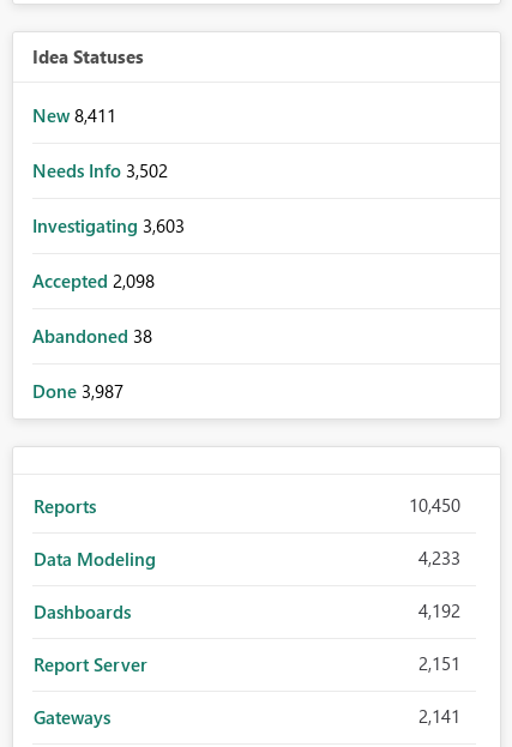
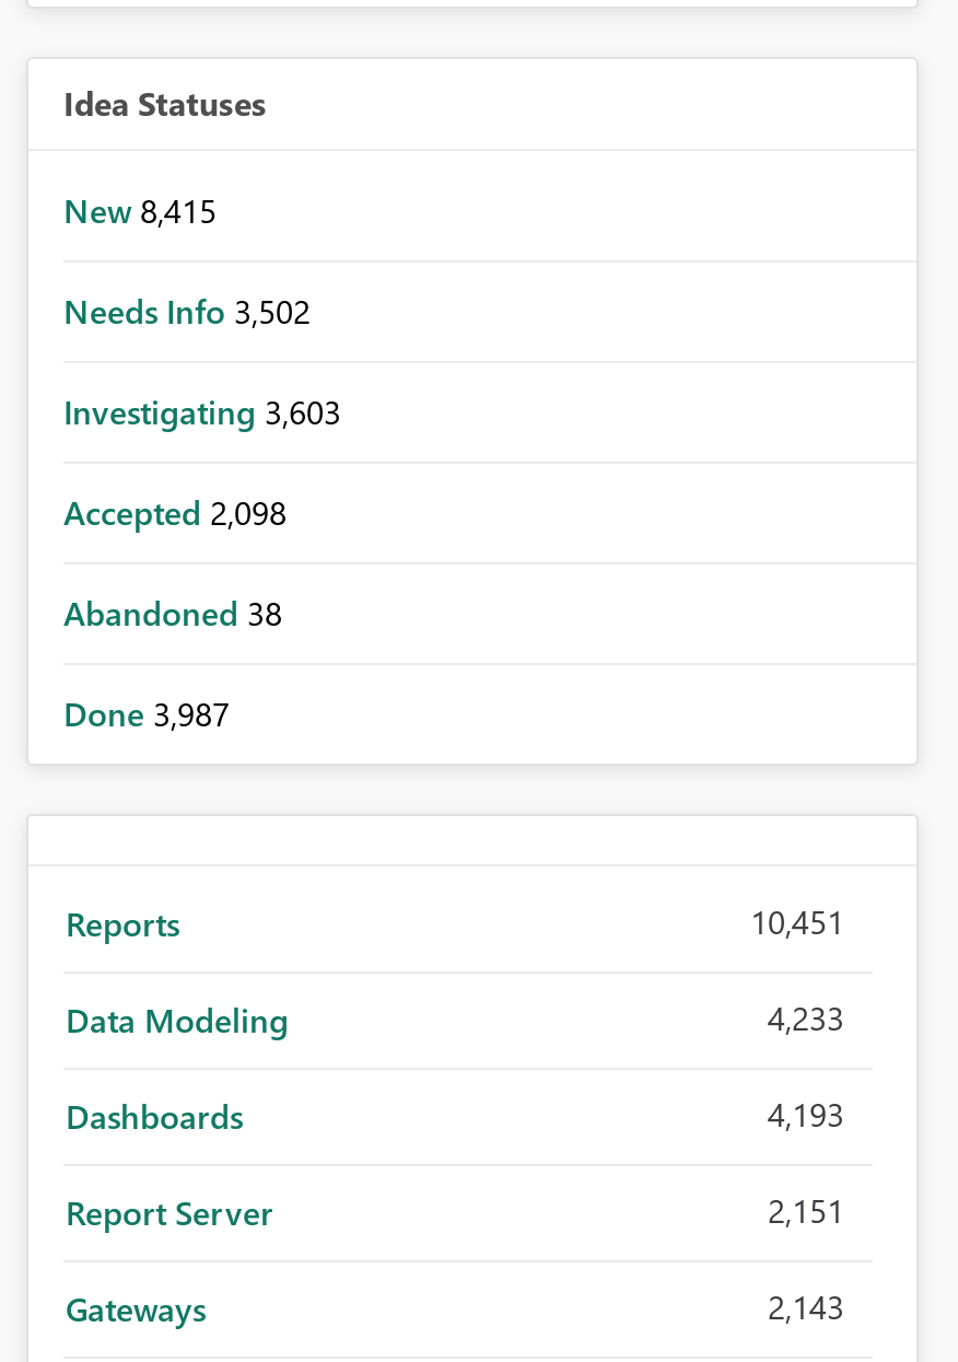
- New 8,411
+ New 8,415

- 10,450
+ 10,451

- 4,192
+ 4,193

- 2,141
+ 2,143
